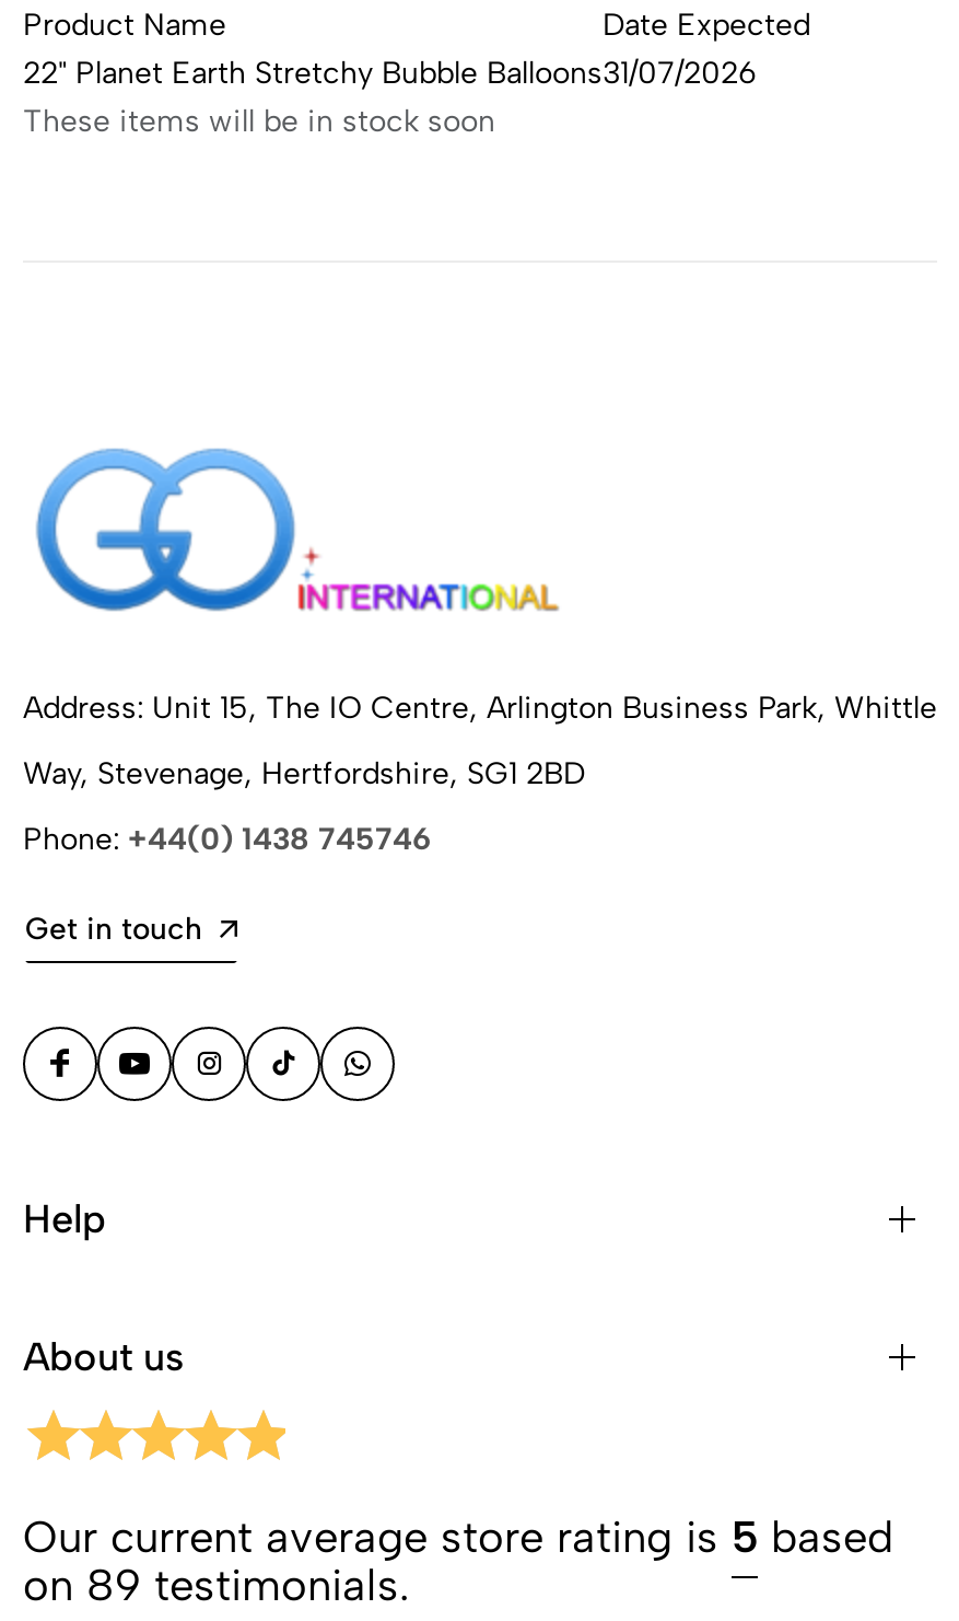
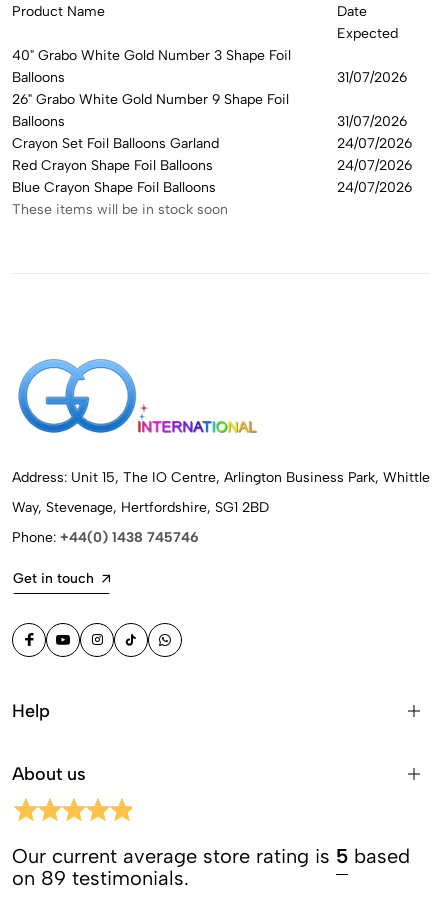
- Date Expected
- 22" Planet Earth Stretchy Bubble Balloons31/07/2026
+ Date
+ Expected
+ 40" Grabo White Gold Number 3 Shape Foil
+ Balloons
+ 31/07/2026
+ 26" Grabo White Gold Number 9 Shape Foil
+ Balloons
+ 31/07/2026
+ Crayon Set Foil Balloons Garland
+ 24/07/2026
+ Red Crayon Shape Foil Balloons
+ 24/07/2026
+ Blue Crayon Shape Foil Balloons
+ 24/07/2026
